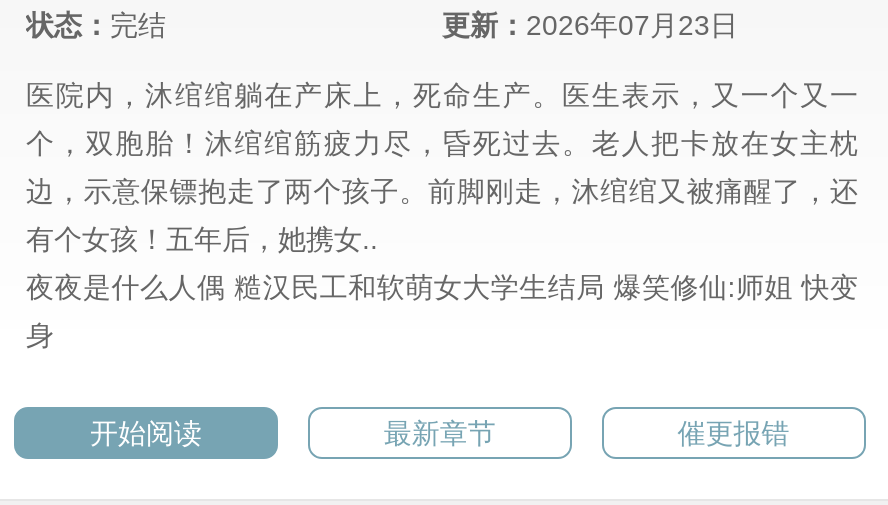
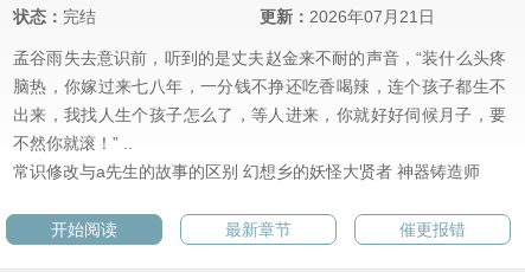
- 更新：2026年07月23日
- 医院内，沐绾绾躺在产床上，死命生产。医生表示，又一个又一
- 个，双胞胎！沐绾绾筋疲力尽，昏死过去。老人把卡放在女主枕
- 边，示意保镖抱走了两个孩子。前脚刚走，沐绾绾又被痛醒了，还
- 有个女孩！五年后，她携女..
- 夜夜是什么人偶 糙汉民工和软萌女大学生结局 爆笑修仙:师姐 快变
- 身
+ 更新：2026年07月21日
+ 孟谷雨失去意识前，听到的是丈夫赵金来不耐的声音，“装什么头疼
+ 脑热，你嫁过来七八年，一分钱不挣还吃香喝辣，连个孩子都生不
+ 出来，我找人生个孩子怎么了，等人进来，你就好好伺候月子，要
+ 不然你就滚！” ..
+ 常识修改与a先生的故事的区别 幻想乡的妖怪大贤者 神器铸造师
